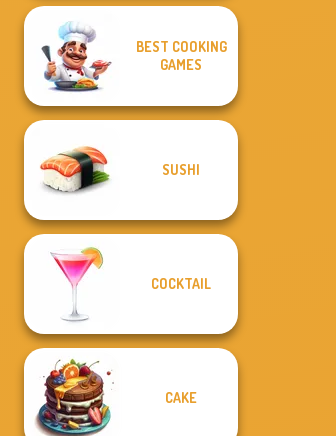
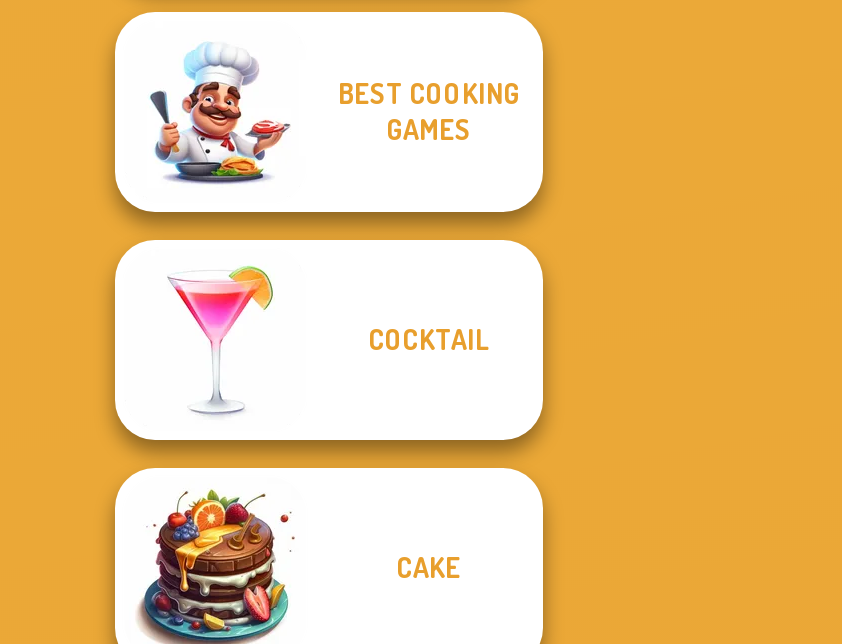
- [image]

- SUSHI
